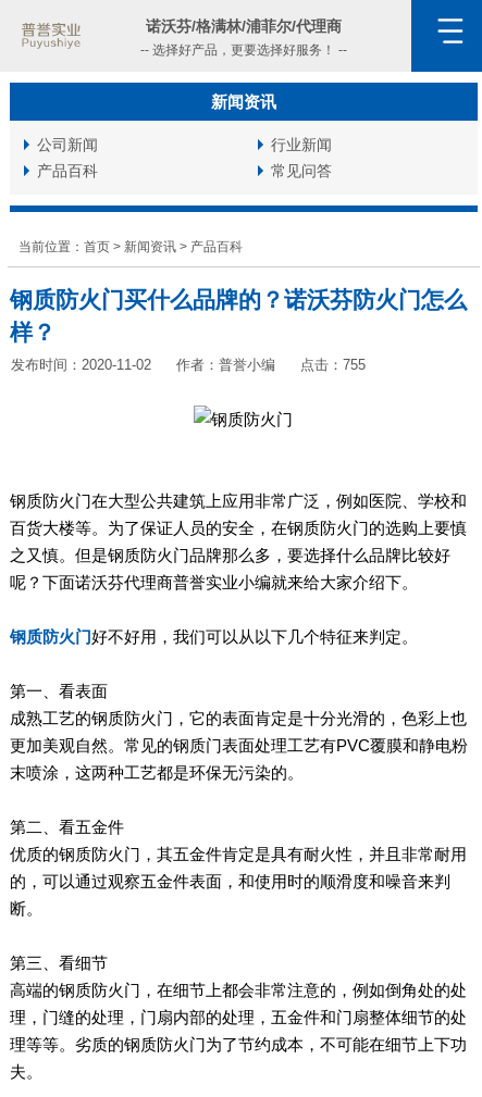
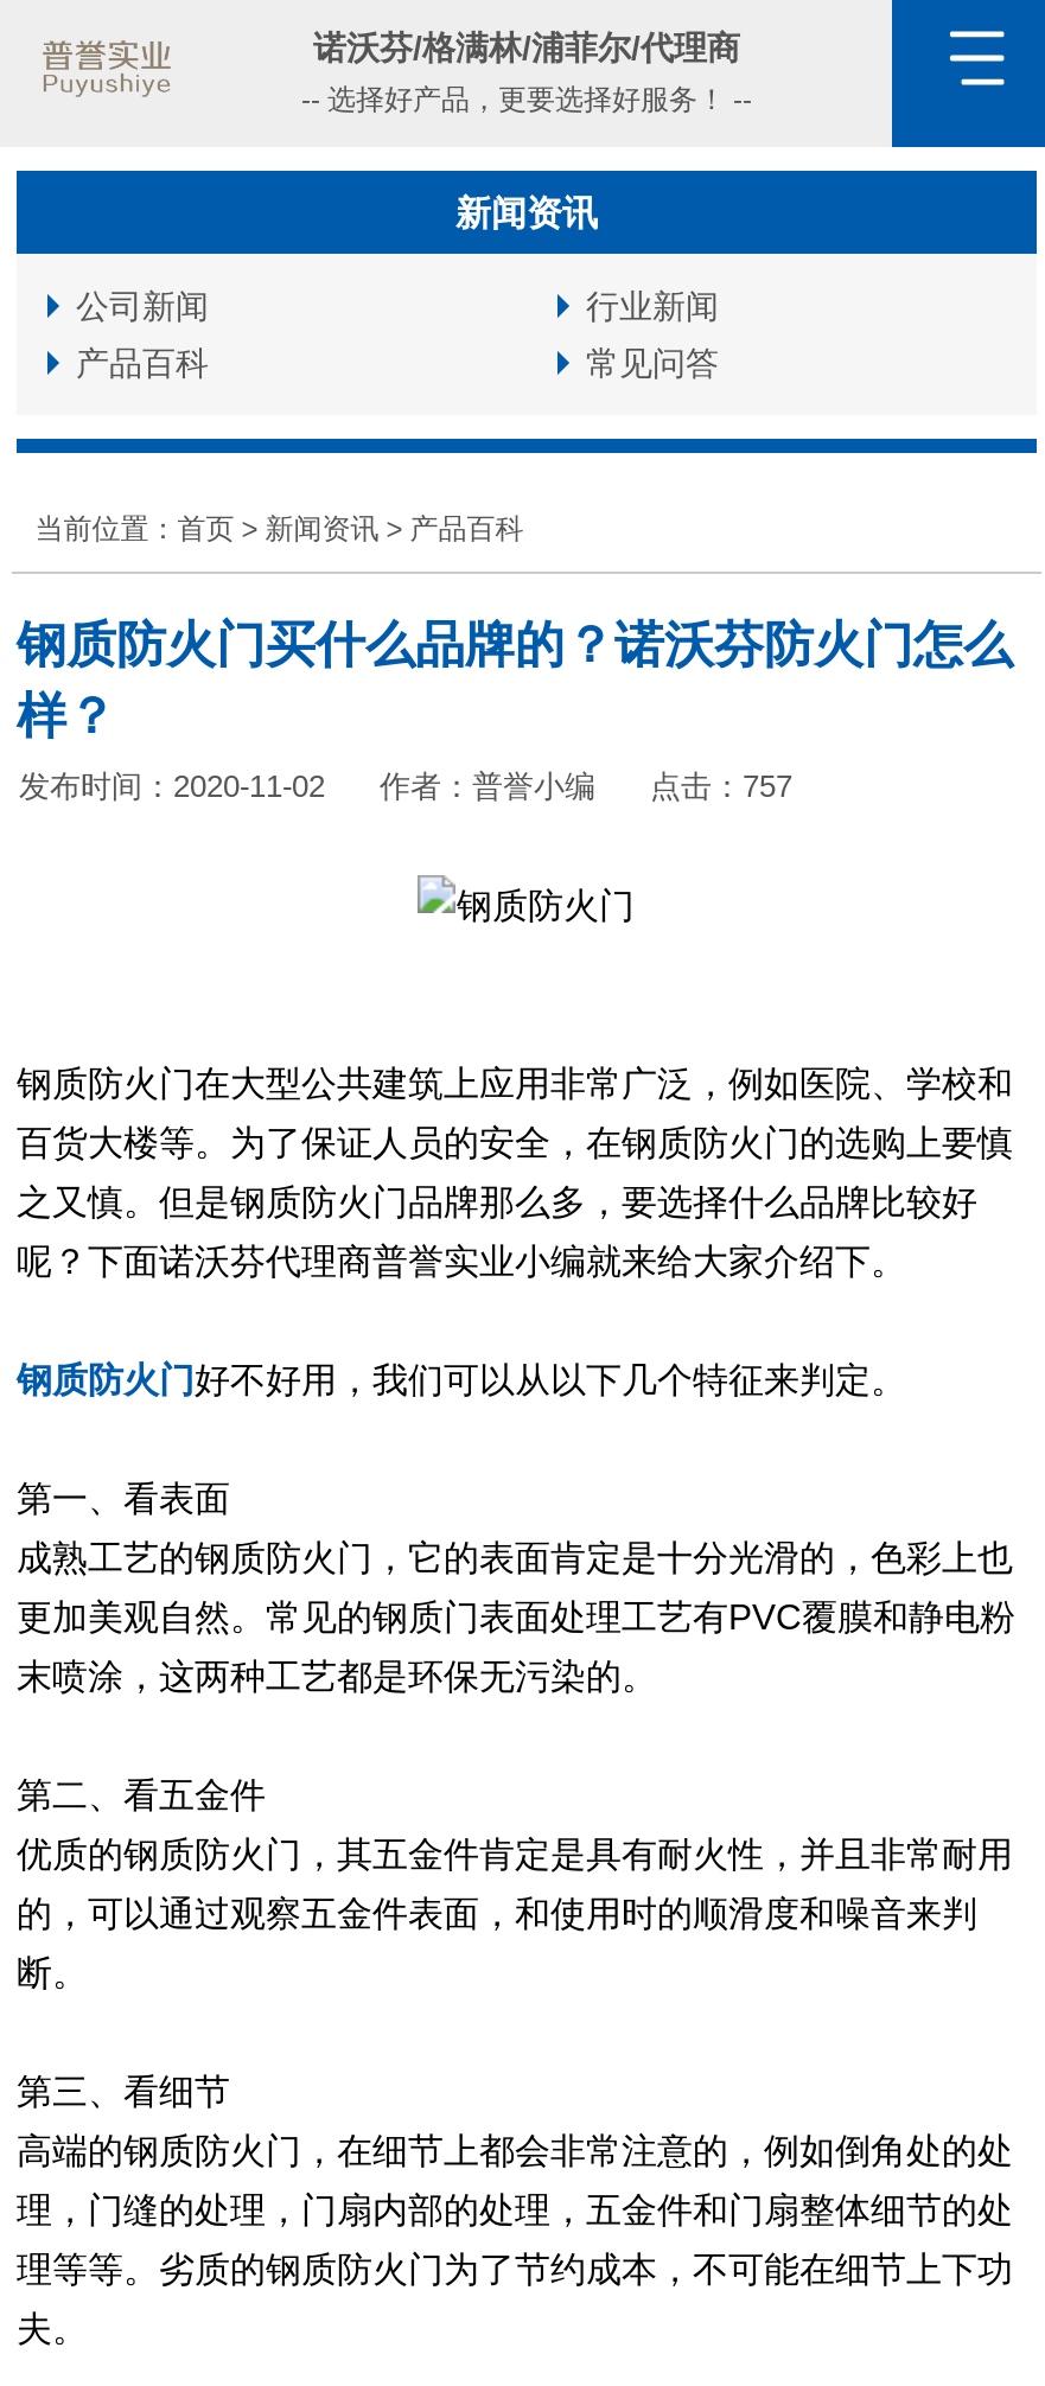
- 发布时间：2020-11-02 作者：普誉小编 点击：755
+ 发布时间：2020-11-02 作者：普誉小编 点击：757
